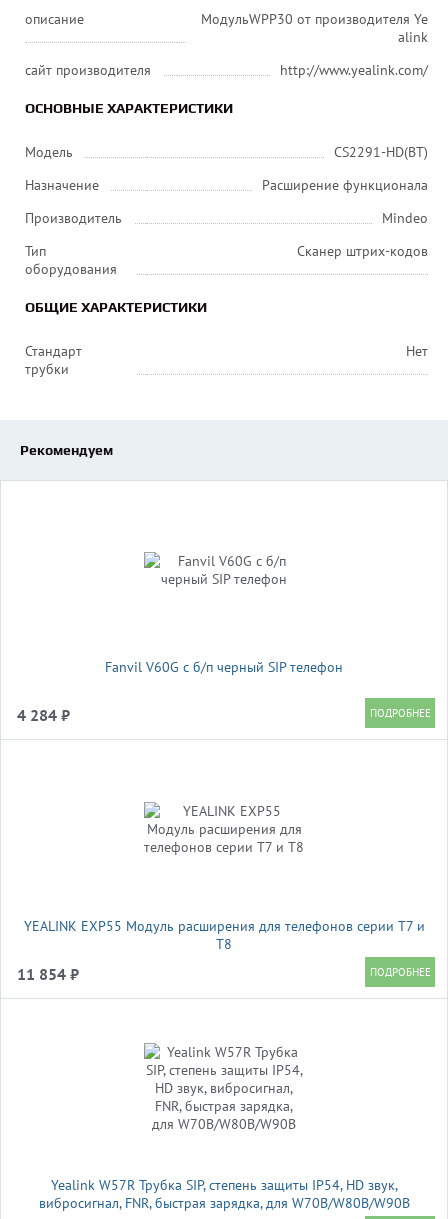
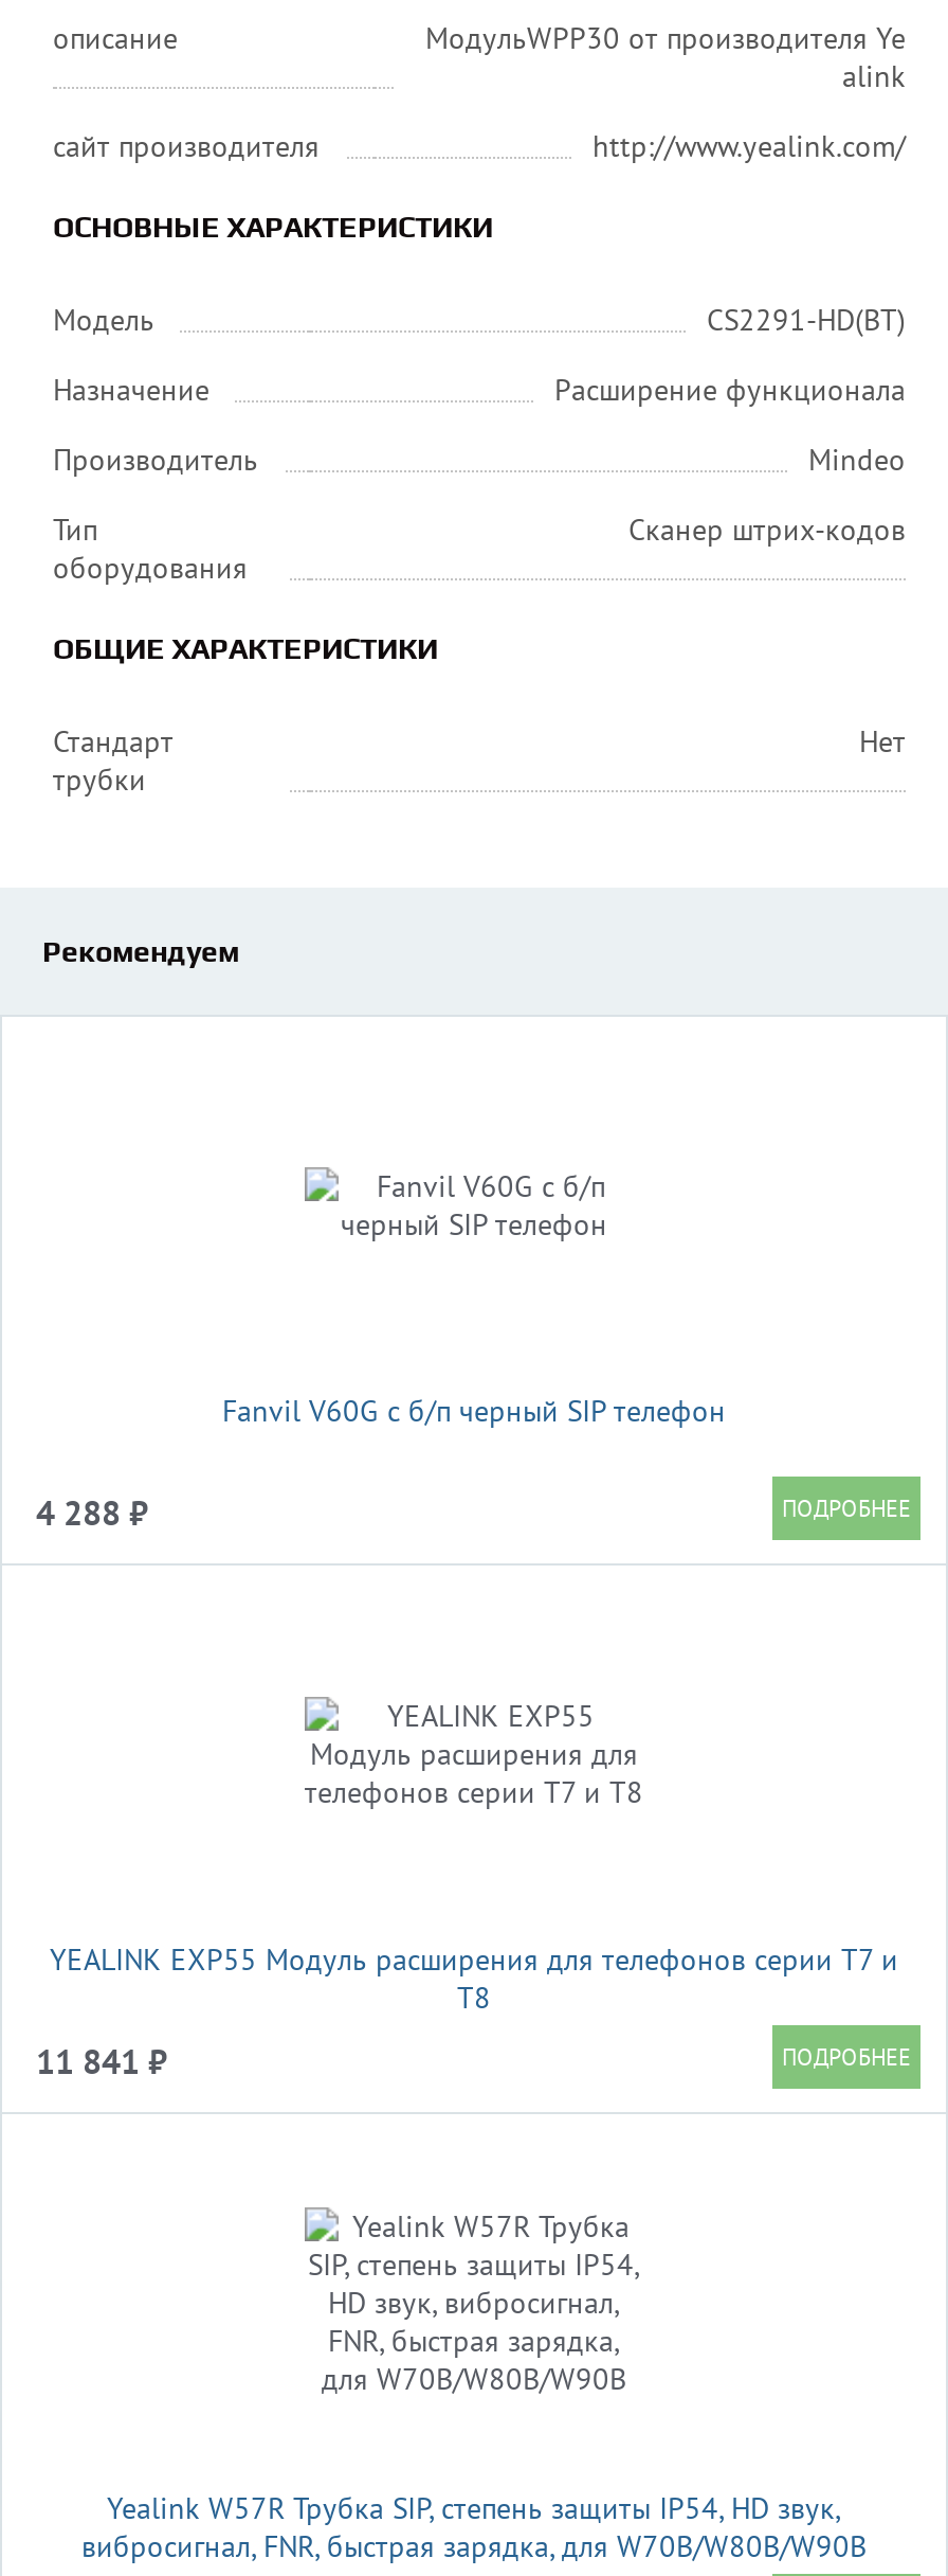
- 4 284 ₽
+ 4 288 ₽

- 11 854 ₽
+ 11 841 ₽
